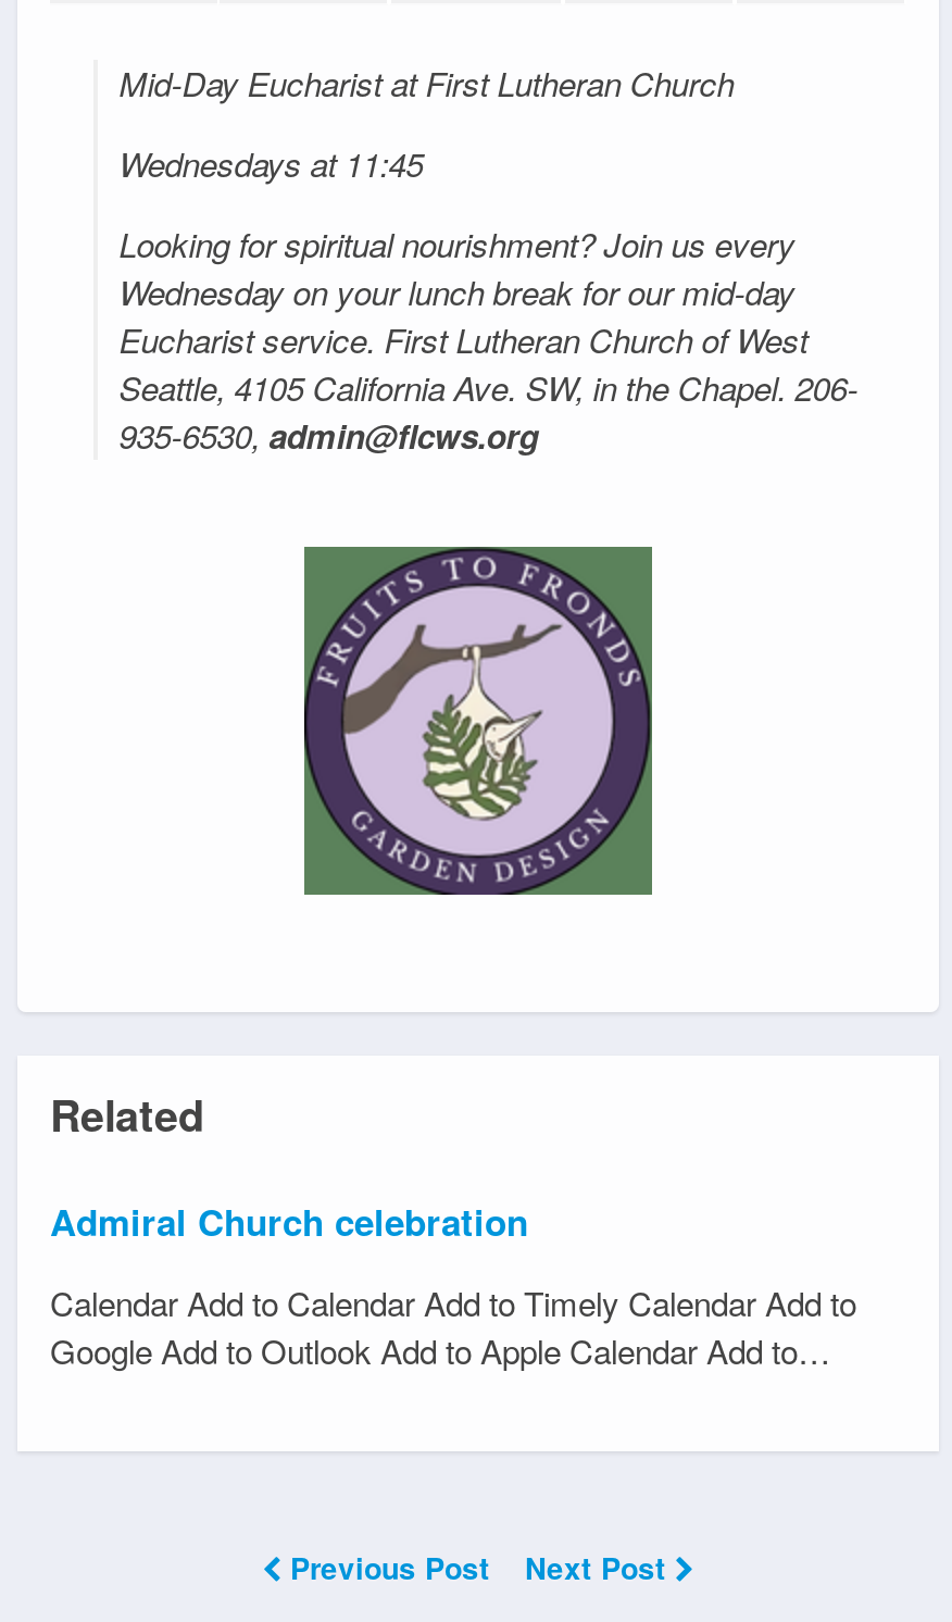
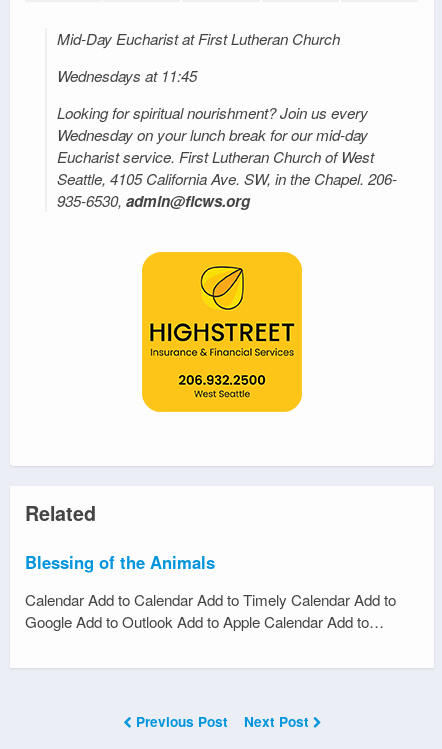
- [image]
+ [image]

- Admiral Church celebration
+ Blessing of the Animals
